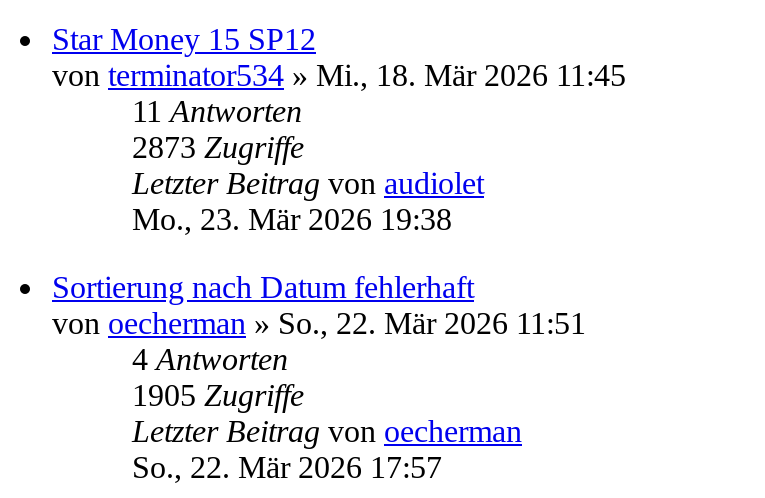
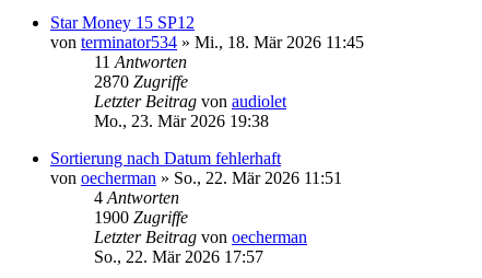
- 2873 Zugriffe
+ 2870 Zugriffe

- 1905 Zugriffe
+ 1900 Zugriffe
